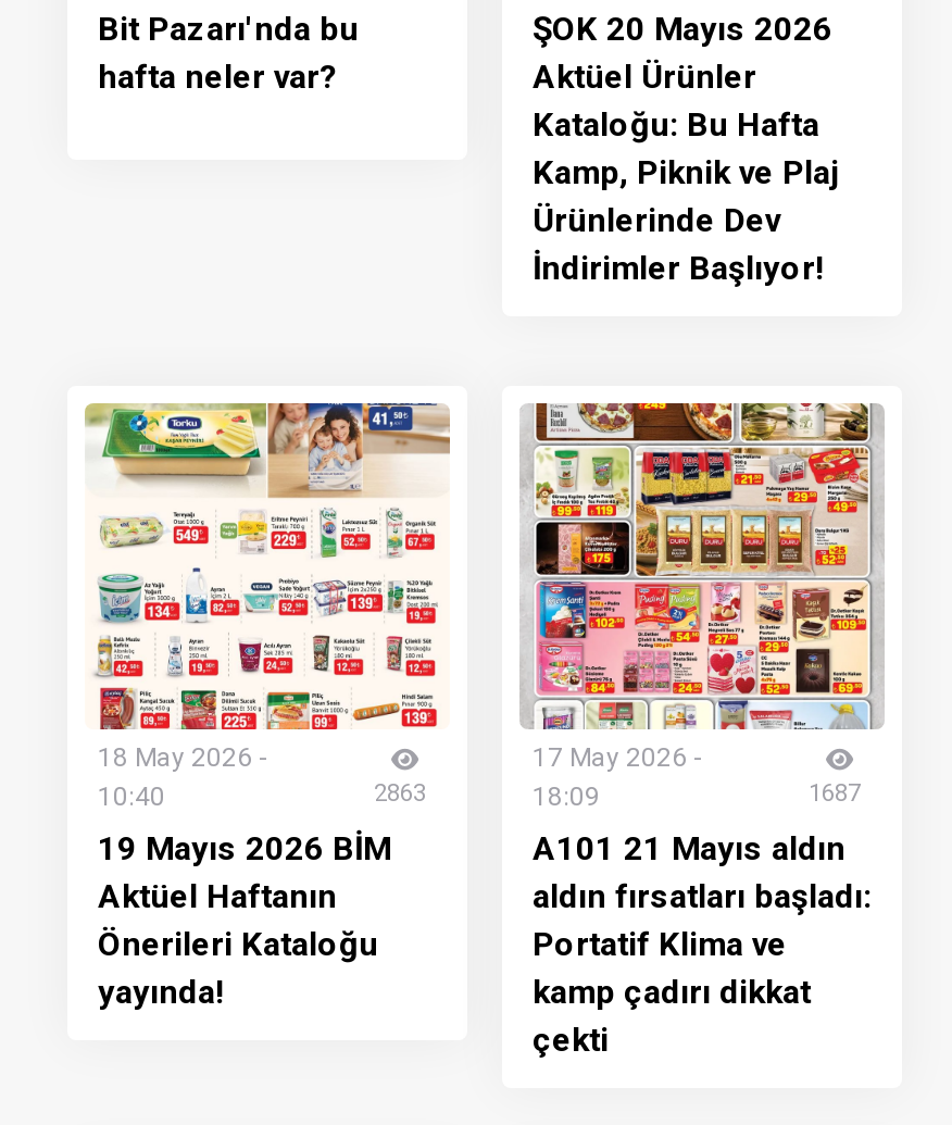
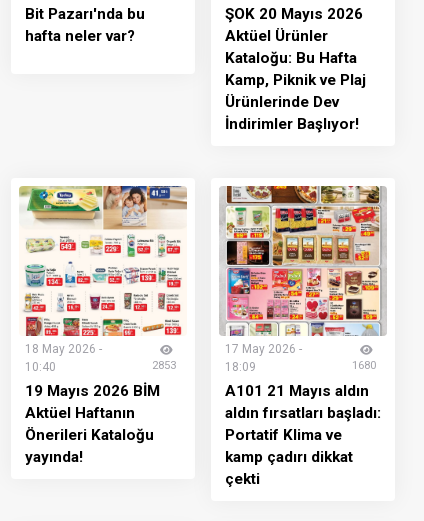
- 2863
+ 2853

- 1687
+ 1680
